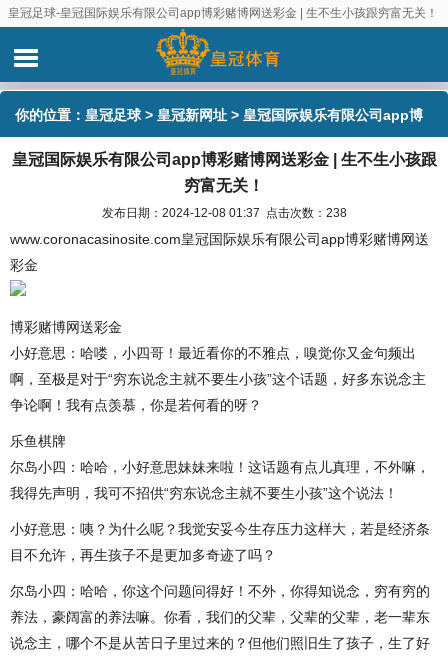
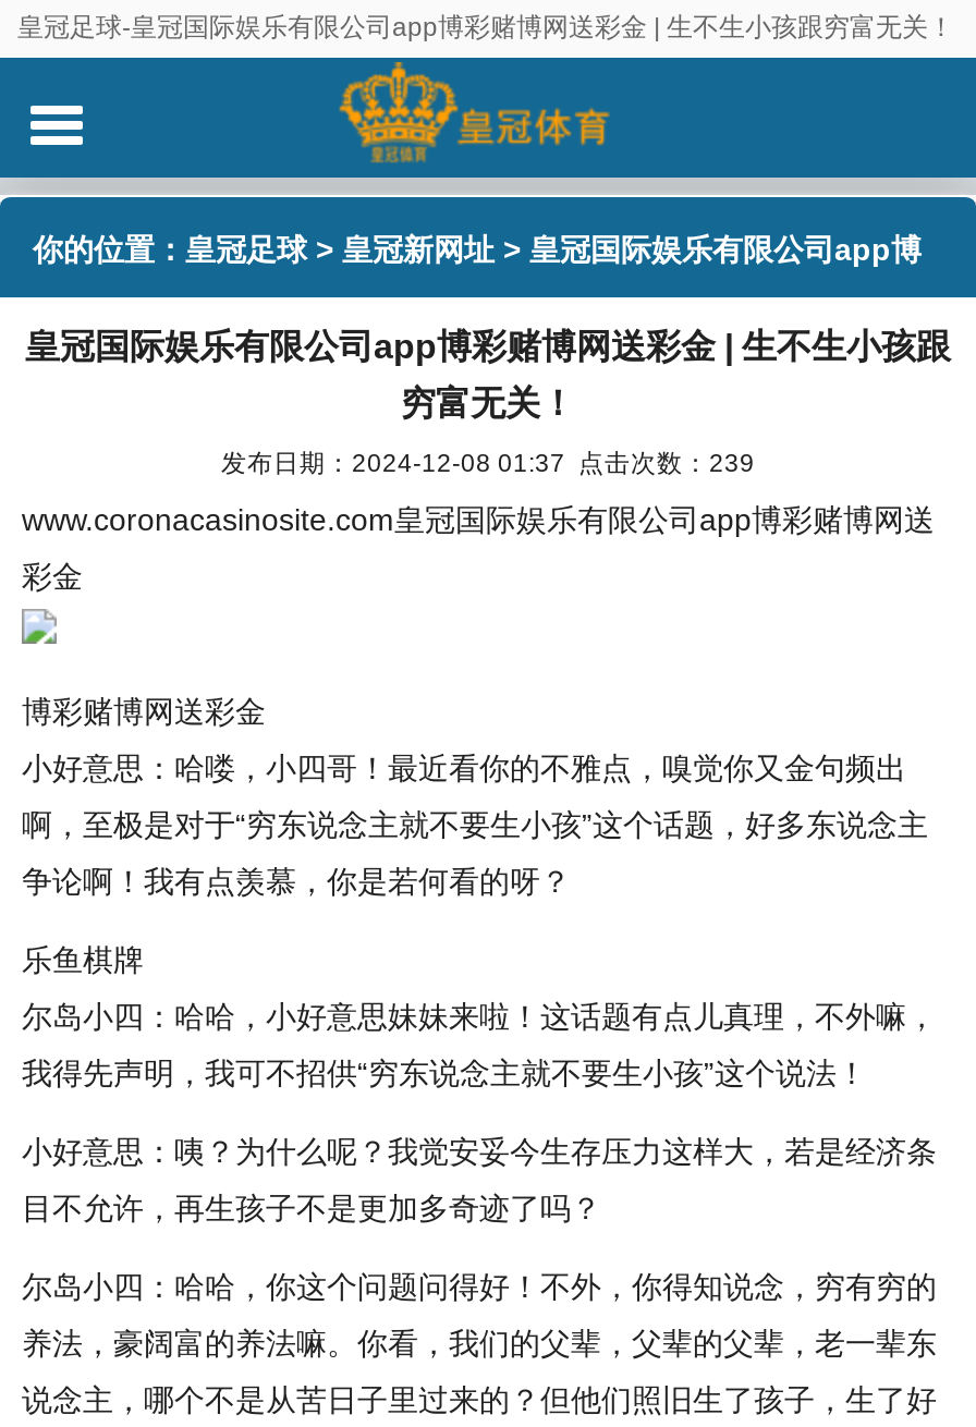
- 发布日期：2024-12-08 01:37 点击次数：238
+ 发布日期：2024-12-08 01:37 点击次数：239
